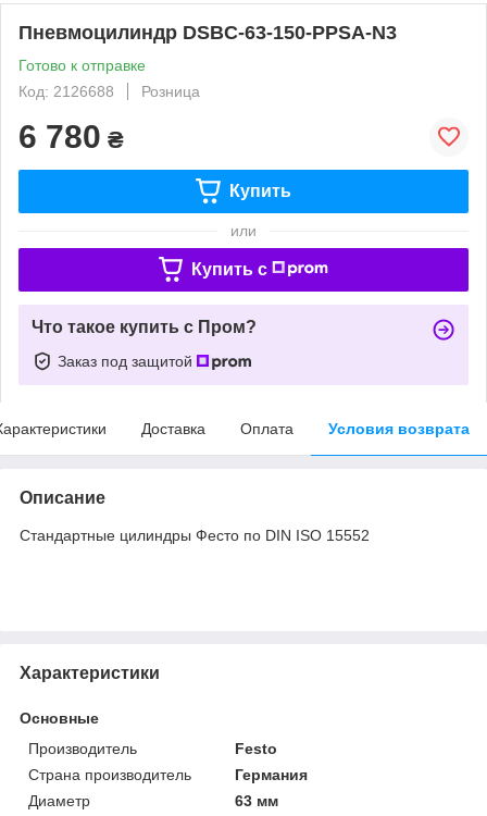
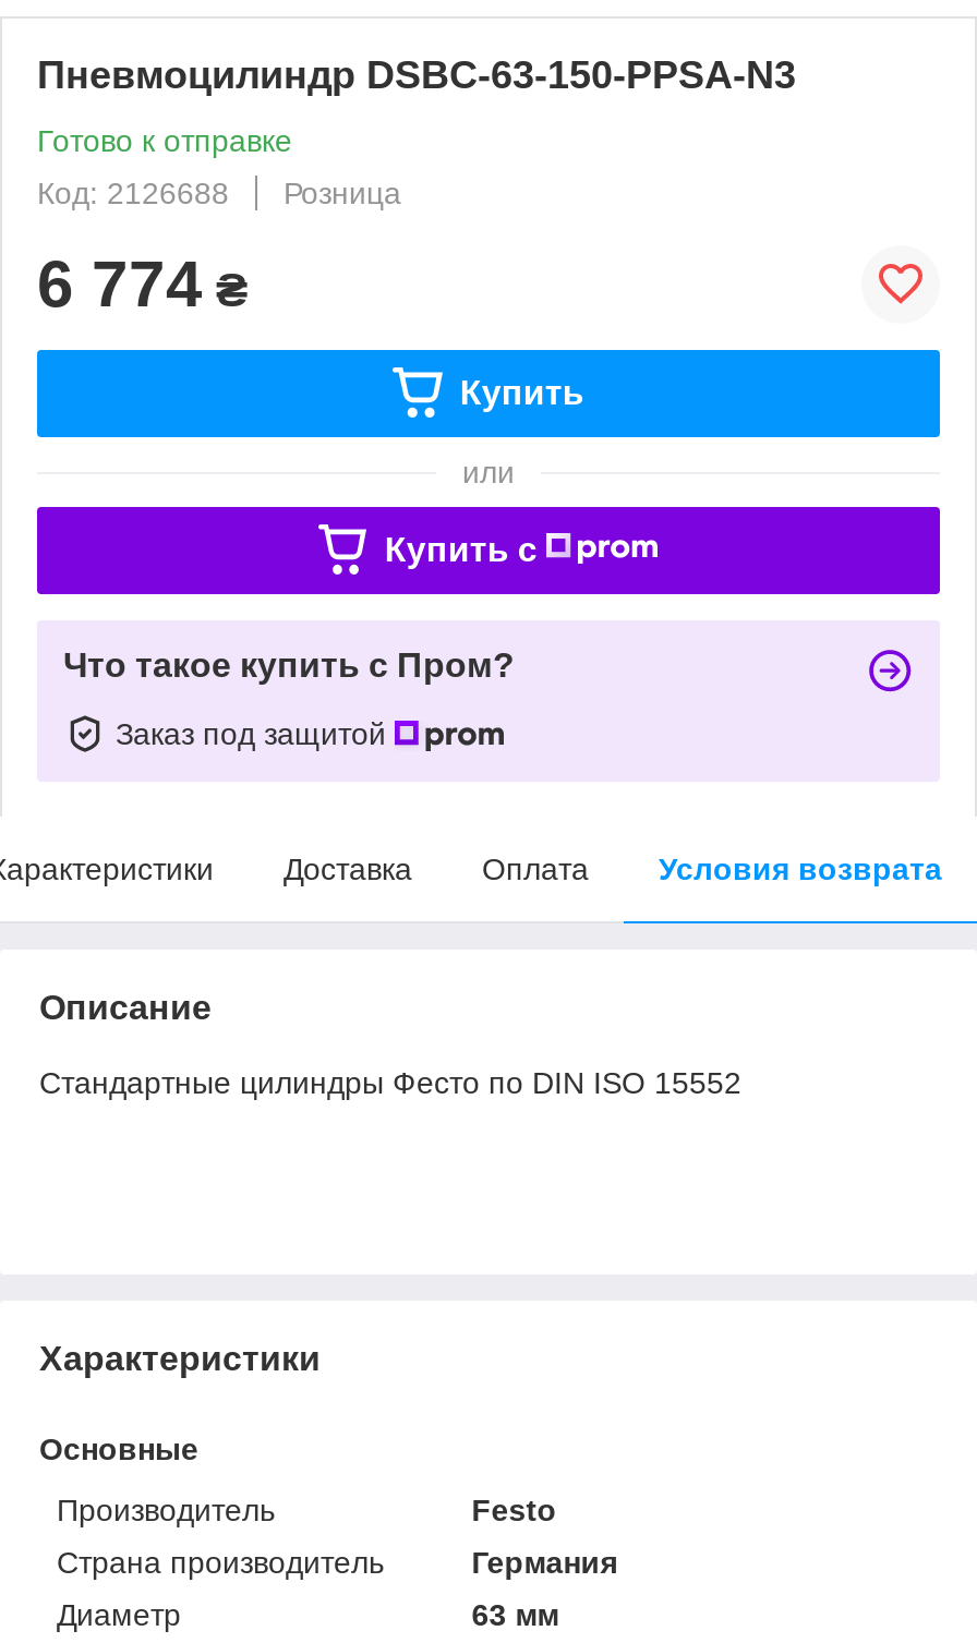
- 6 780 ₴
+ 6 774 ₴
